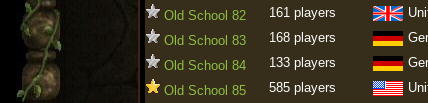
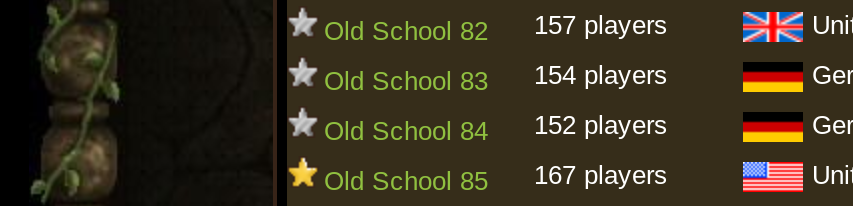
- Old School 82 161 players
+ Old School 82 157 players

- Old School 83 168 players
+ Old School 83 154 players

- Old School 84 133 players
+ Old School 84 152 players

- Old School 85 585 players
+ Old School 85 167 players
